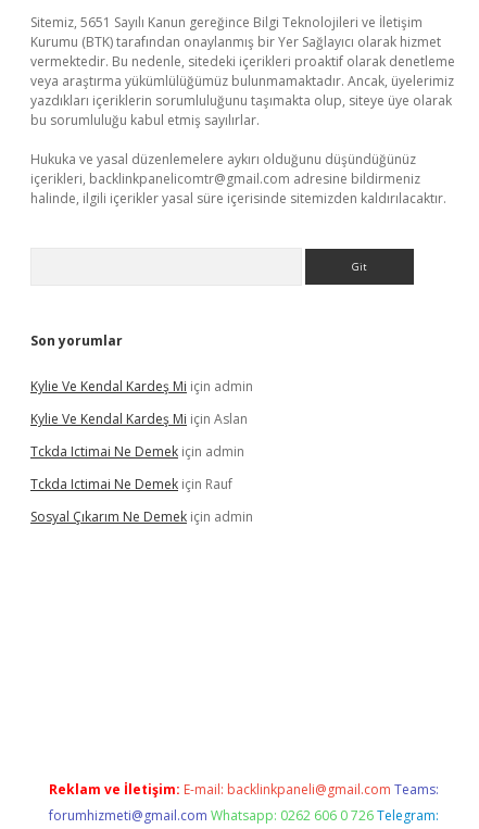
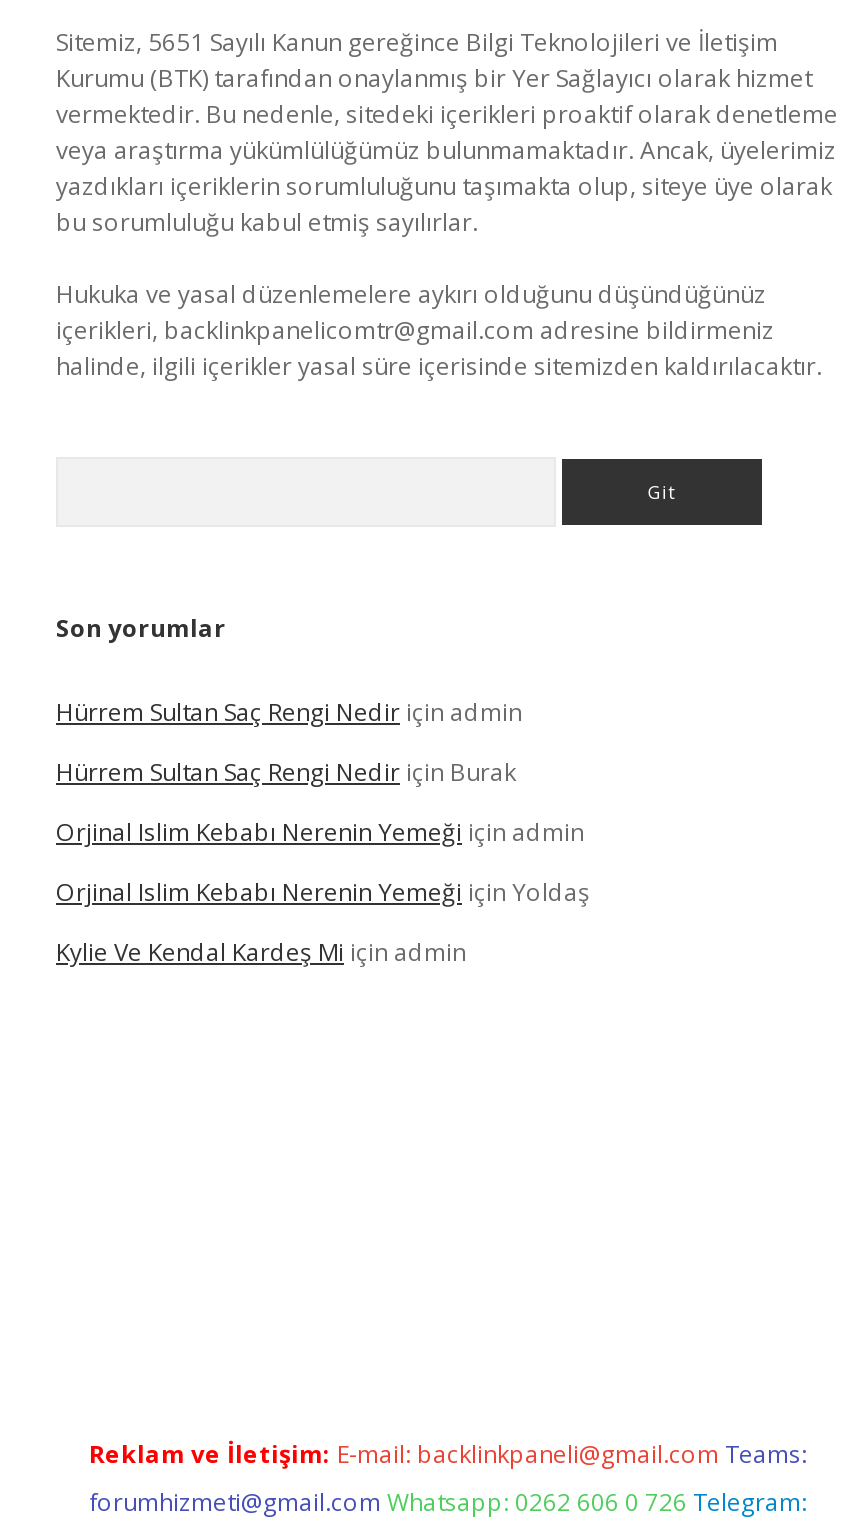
+ Hürrem Sultan Saç Rengi Nedir için admin
+ Hürrem Sultan Saç Rengi Nedir için Burak
+ Orjinal Islim Kebabı Nerenin Yemeği için admin
+ Orjinal Islim Kebabı Nerenin Yemeği için Yoldaş

moved down: Kylie Ve Kendal Kardeş Mi için admin

- Kylie Ve Kendal Kardeş Mi için Aslan
- Tckda Ictimai Ne Demek için admin
- Tckda Ictimai Ne Demek için Rauf
- Sosyal Çıkarım Ne Demek için admin
